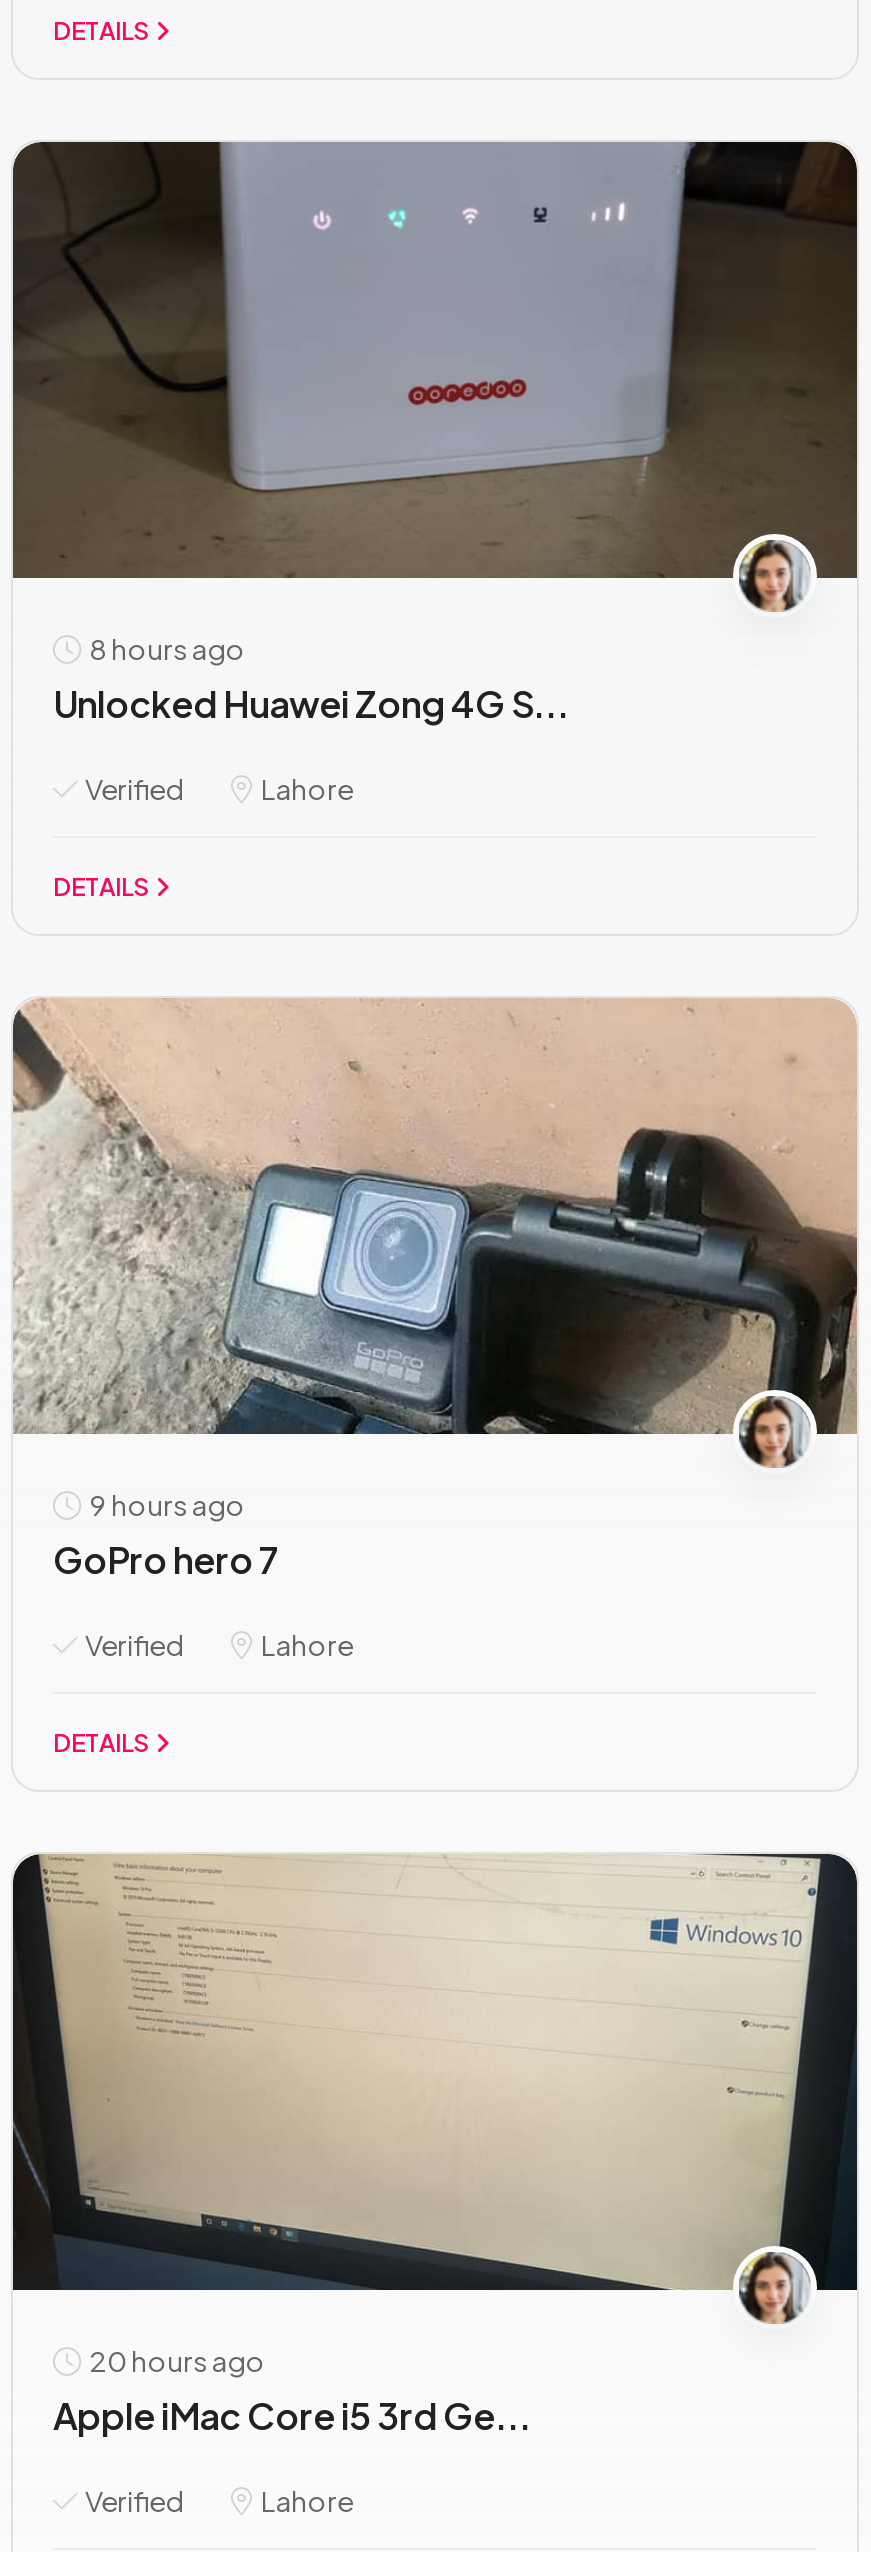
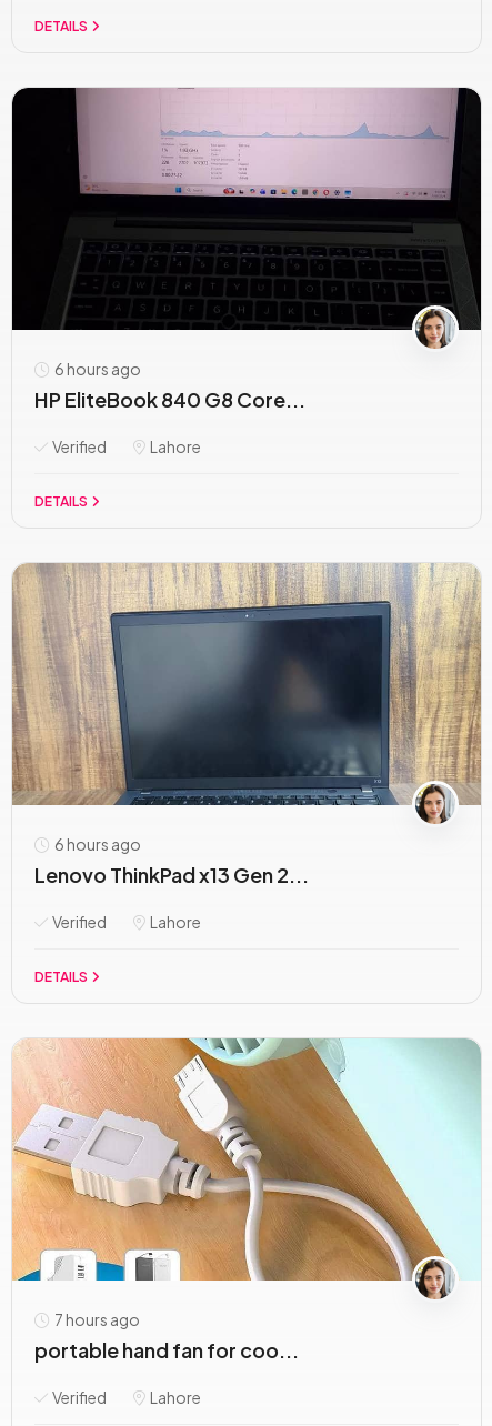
- [image]
- 8 hours ago
- Unlocked Huawei Zong 4G S...
+ [image]
+ 6 hours ago
+ HP EliteBook 840 G8 Core...

- [image]
- 9 hours ago
- GoPro hero 7
+ [image]
+ 6 hours ago
+ Lenovo ThinkPad x13 Gen 2...

- [image]
- 20 hours ago
- Apple iMac Core i5 3rd Ge...
+ [image]
+ 7 hours ago
+ portable hand fan for coo...
